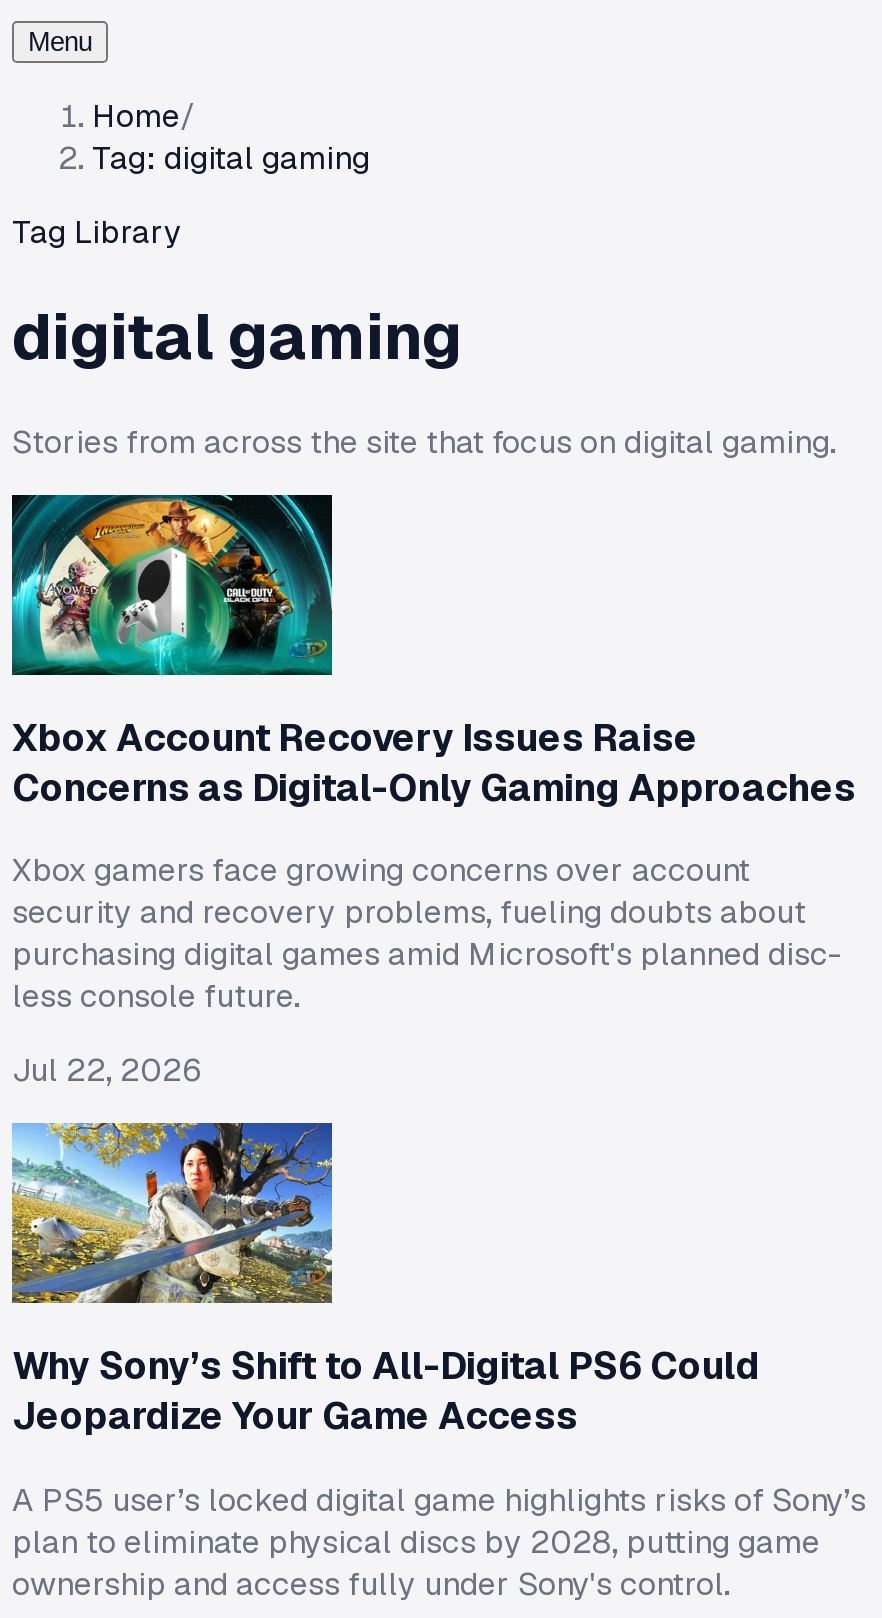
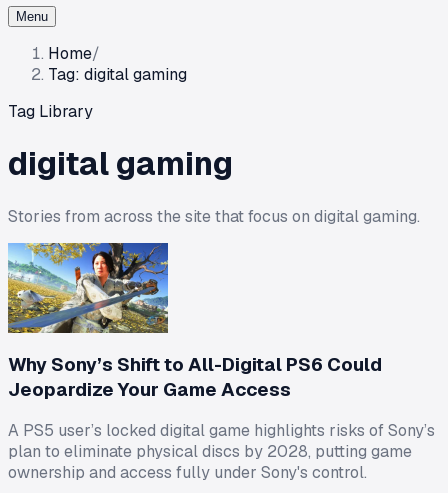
- [image]
- Xbox Account Recovery Issues Raise
- Concerns as Digital-Only Gaming Approaches
- Xbox gamers face growing concerns over account
- security and recovery problems, fueling doubts about
- purchasing digital games amid Microsoft's planned disc-
- less console future.
- Jul 22, 2026
